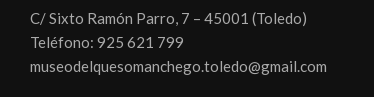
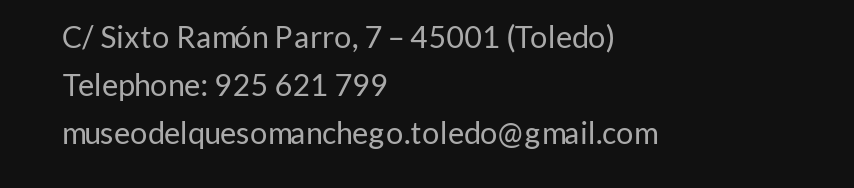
- Teléfono: 925 621 799
+ Telephone: 925 621 799
